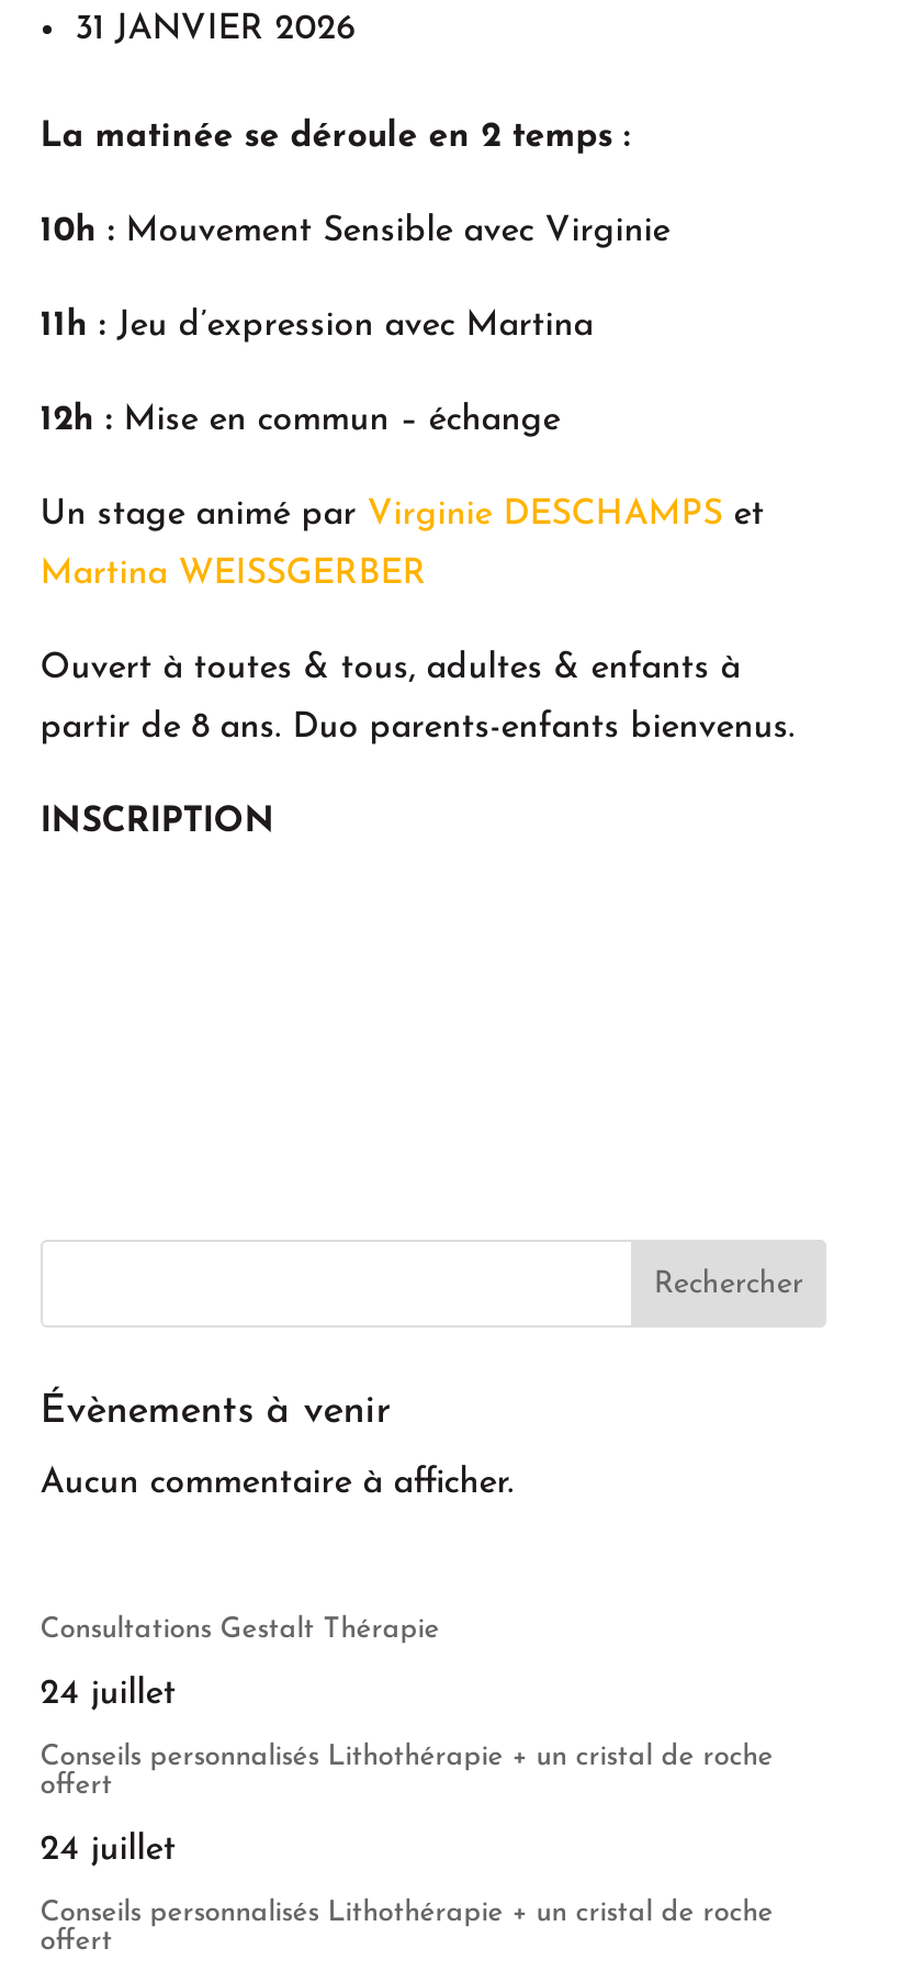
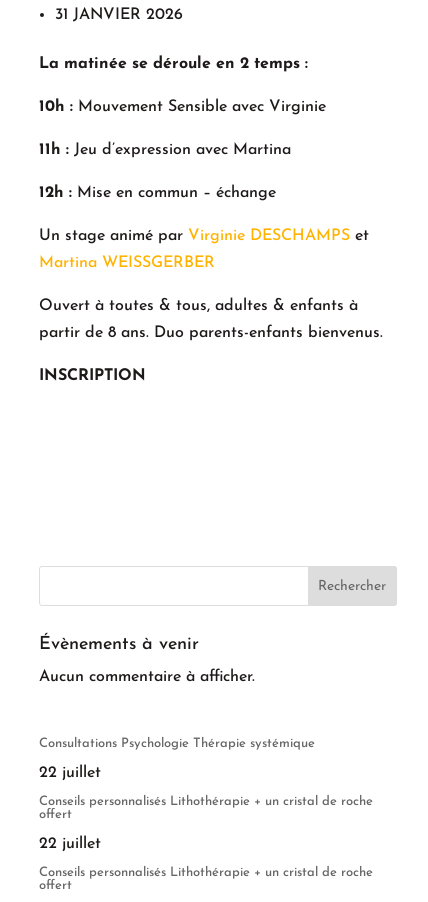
- Consultations Gestalt Thérapie
+ Consultations Psychologie Thérapie systémique

- 24 juillet
+ 22 juillet

- 24 juillet
+ 22 juillet
